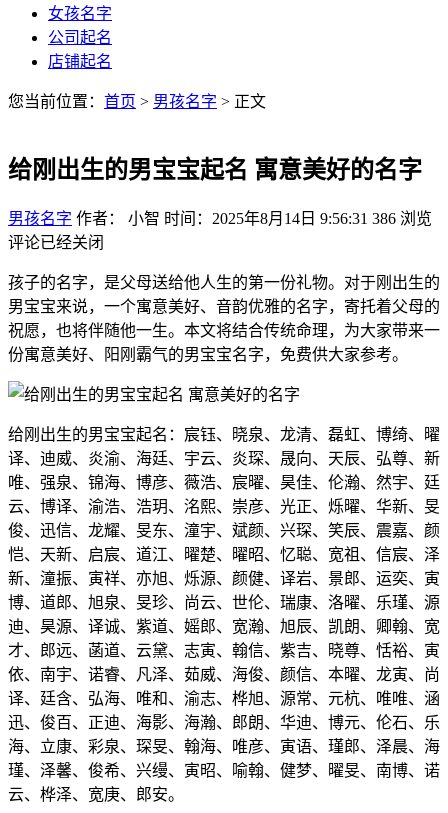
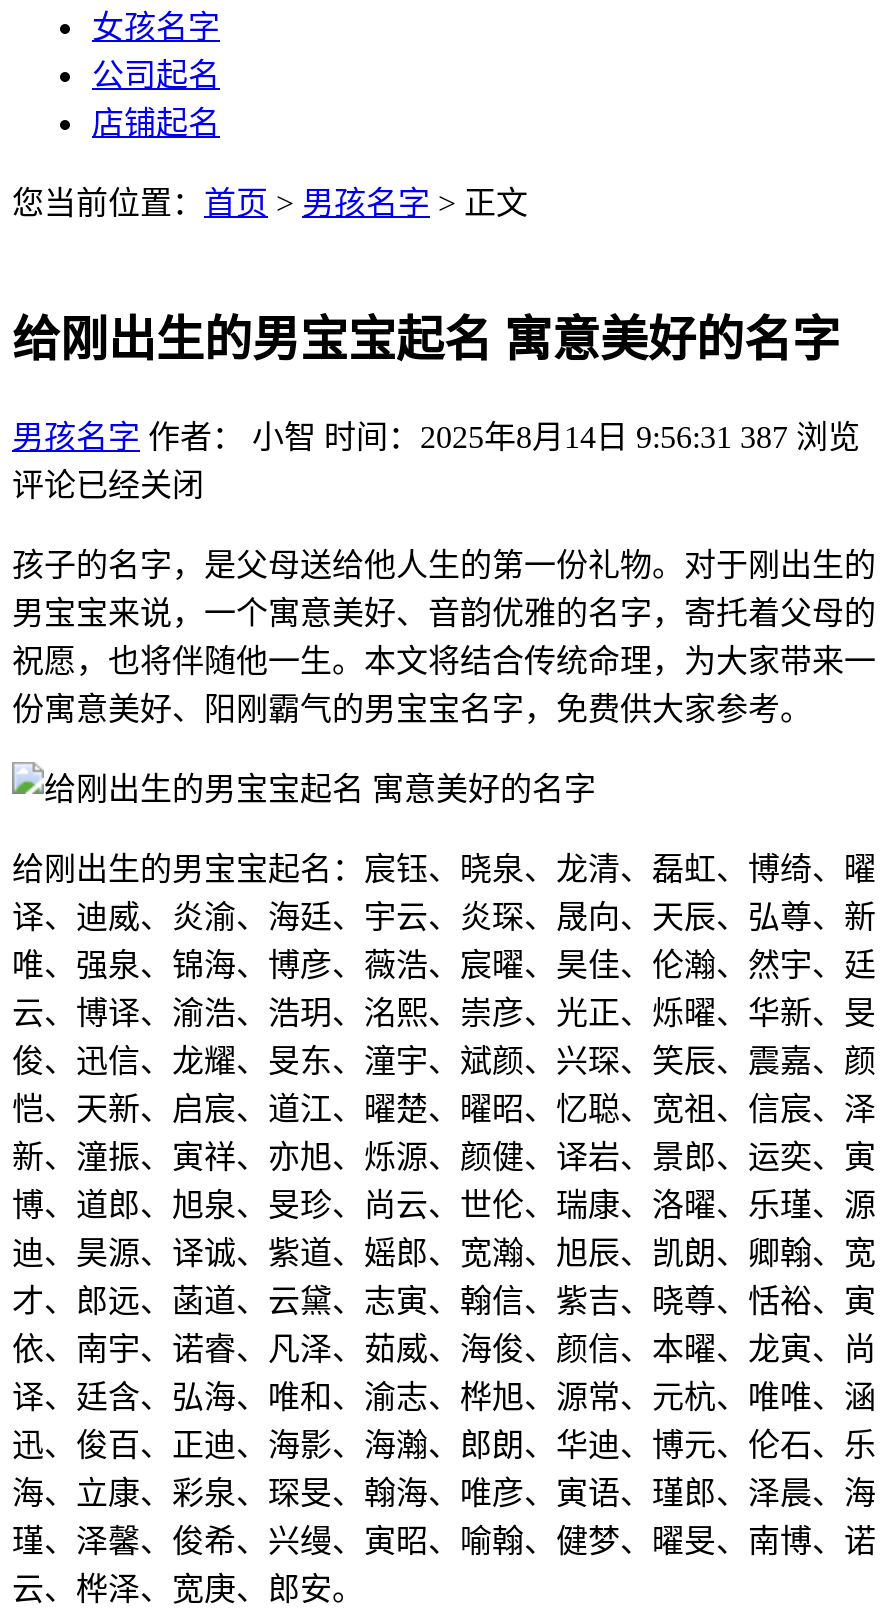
- 男孩名字 作者： 小智 时间：2025年8月14日 9:56:31 386浏览
+ 男孩名字 作者： 小智 时间：2025年8月14日 9:56:31 387浏览
